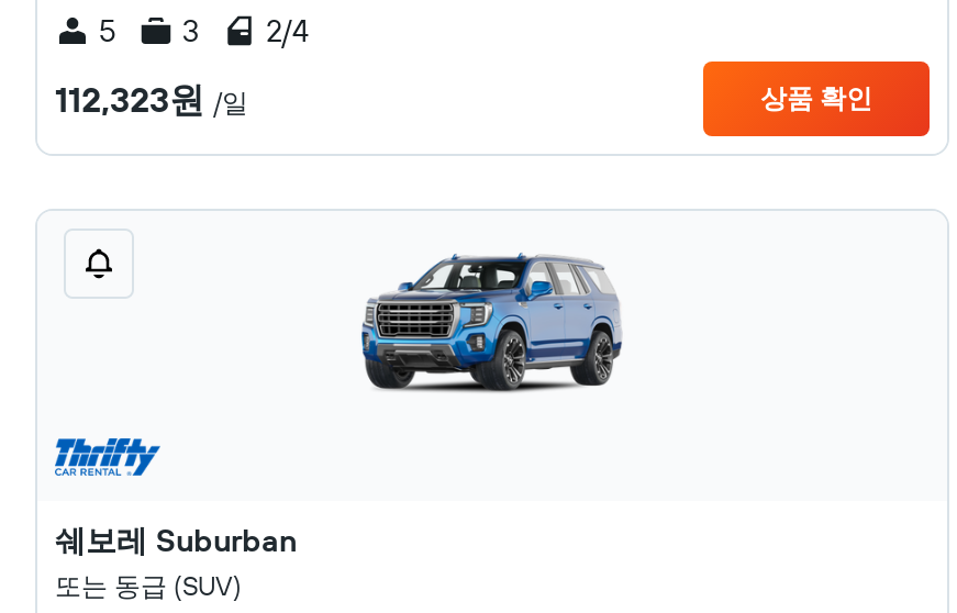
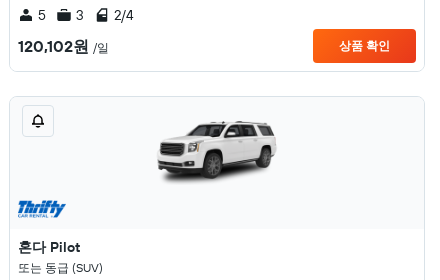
- 112,323원 /일
+ 120,102원 /일

- [image]
+ [image]

- 쉐보레 Suburban
+ 혼다 Pilot
